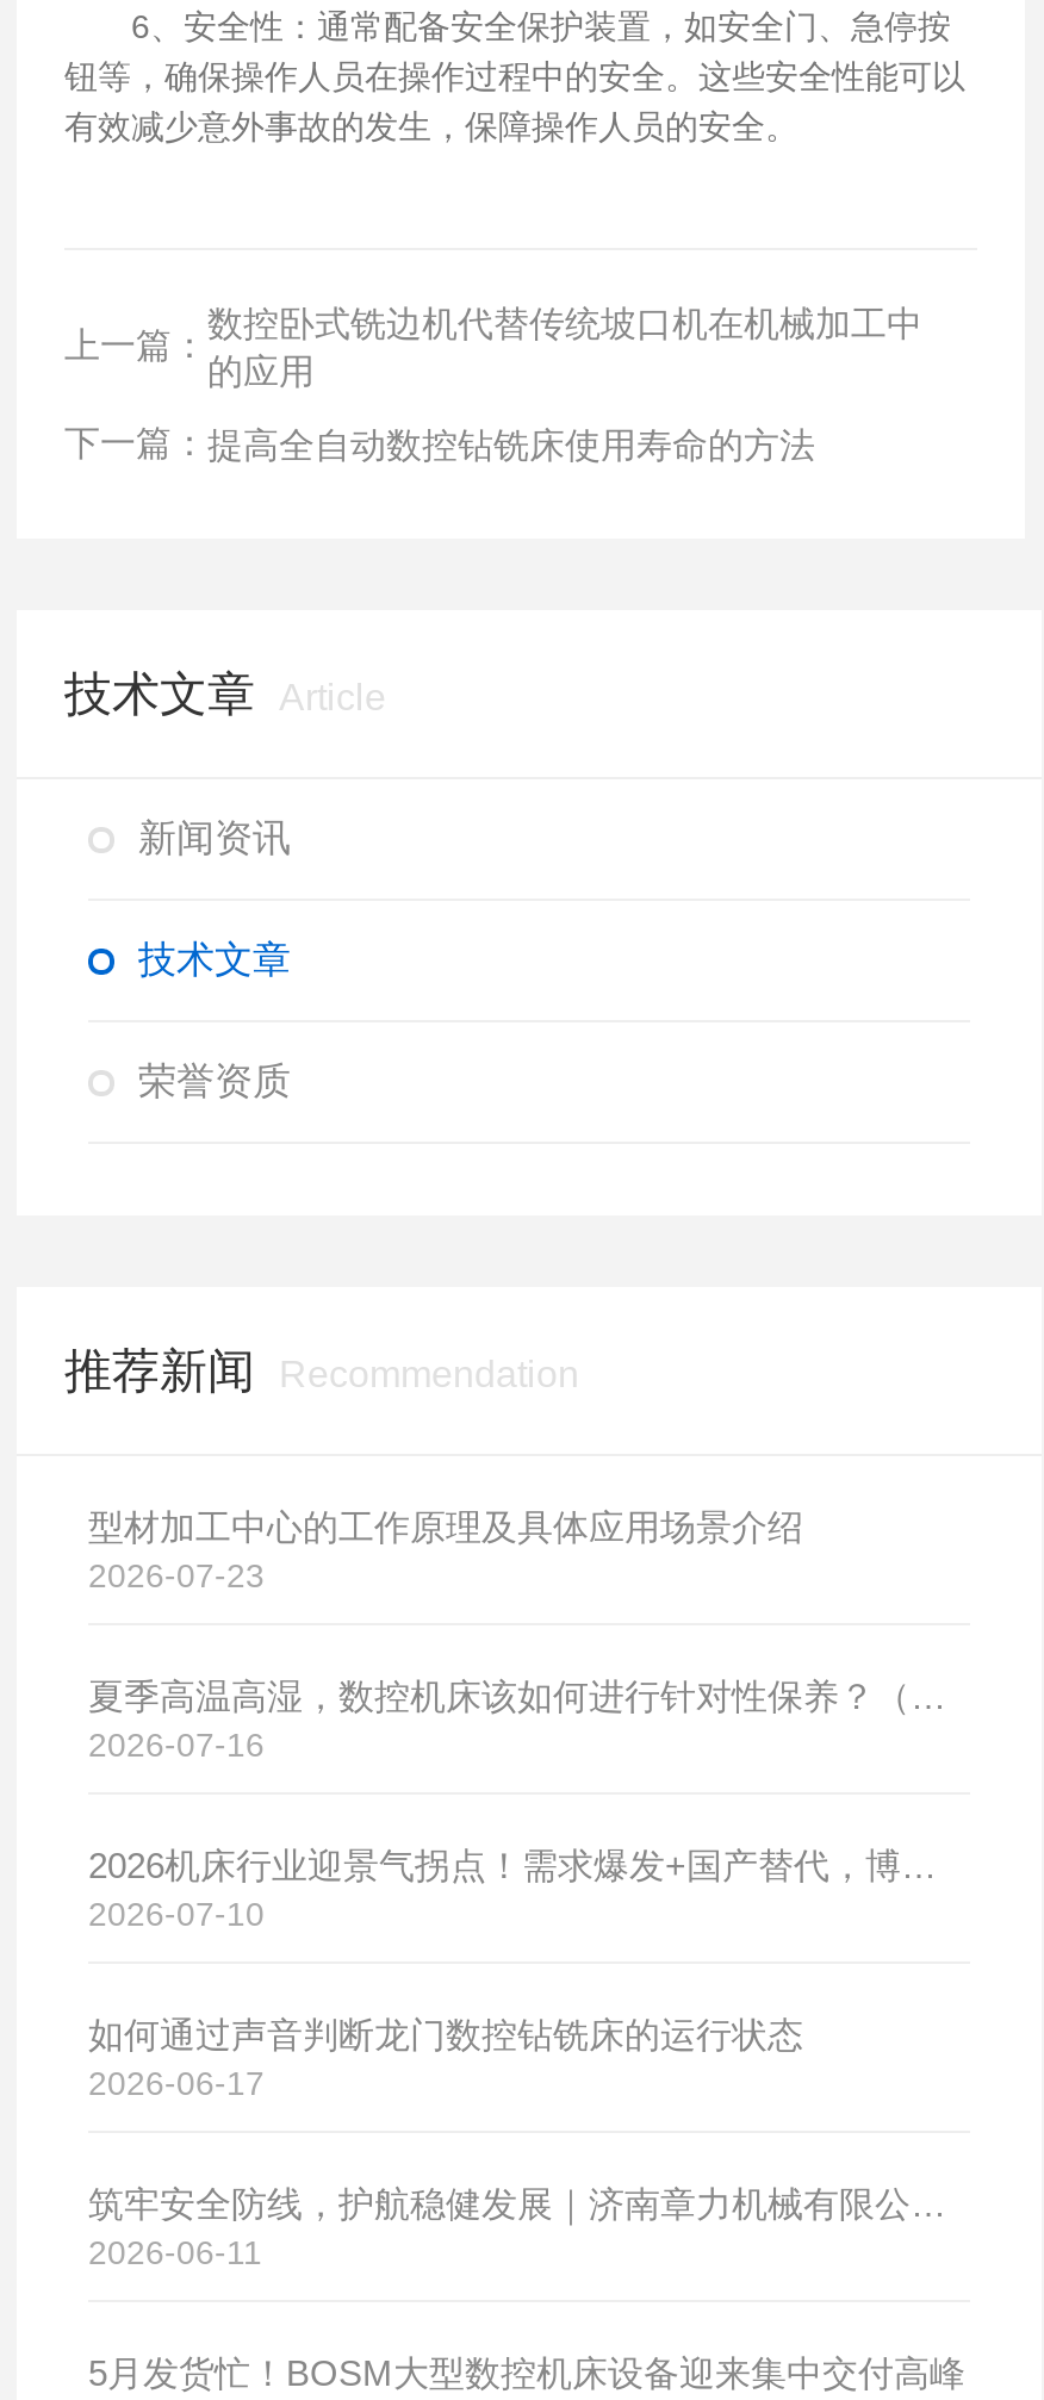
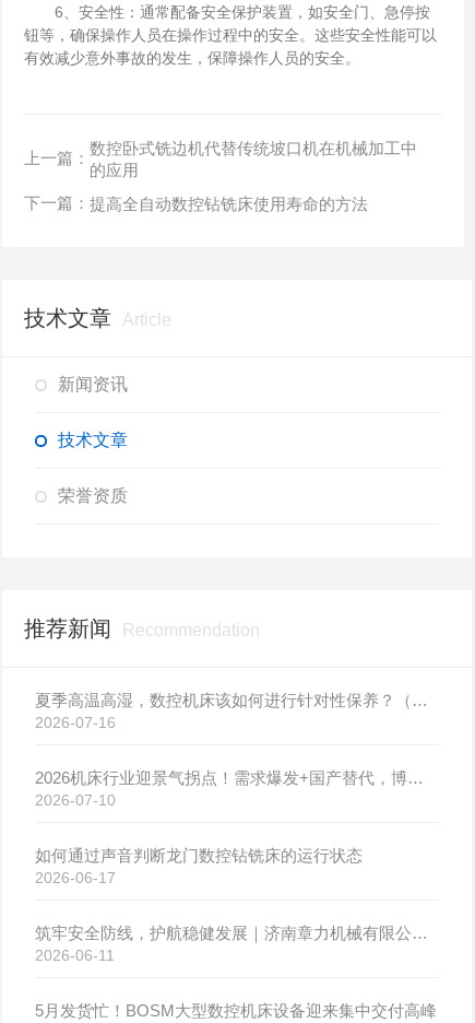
- 型材加工中心的工作原理及具体应用场景介绍
- 2026-07-23
